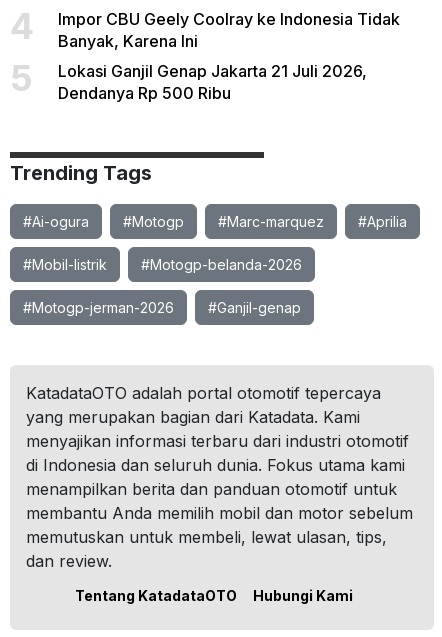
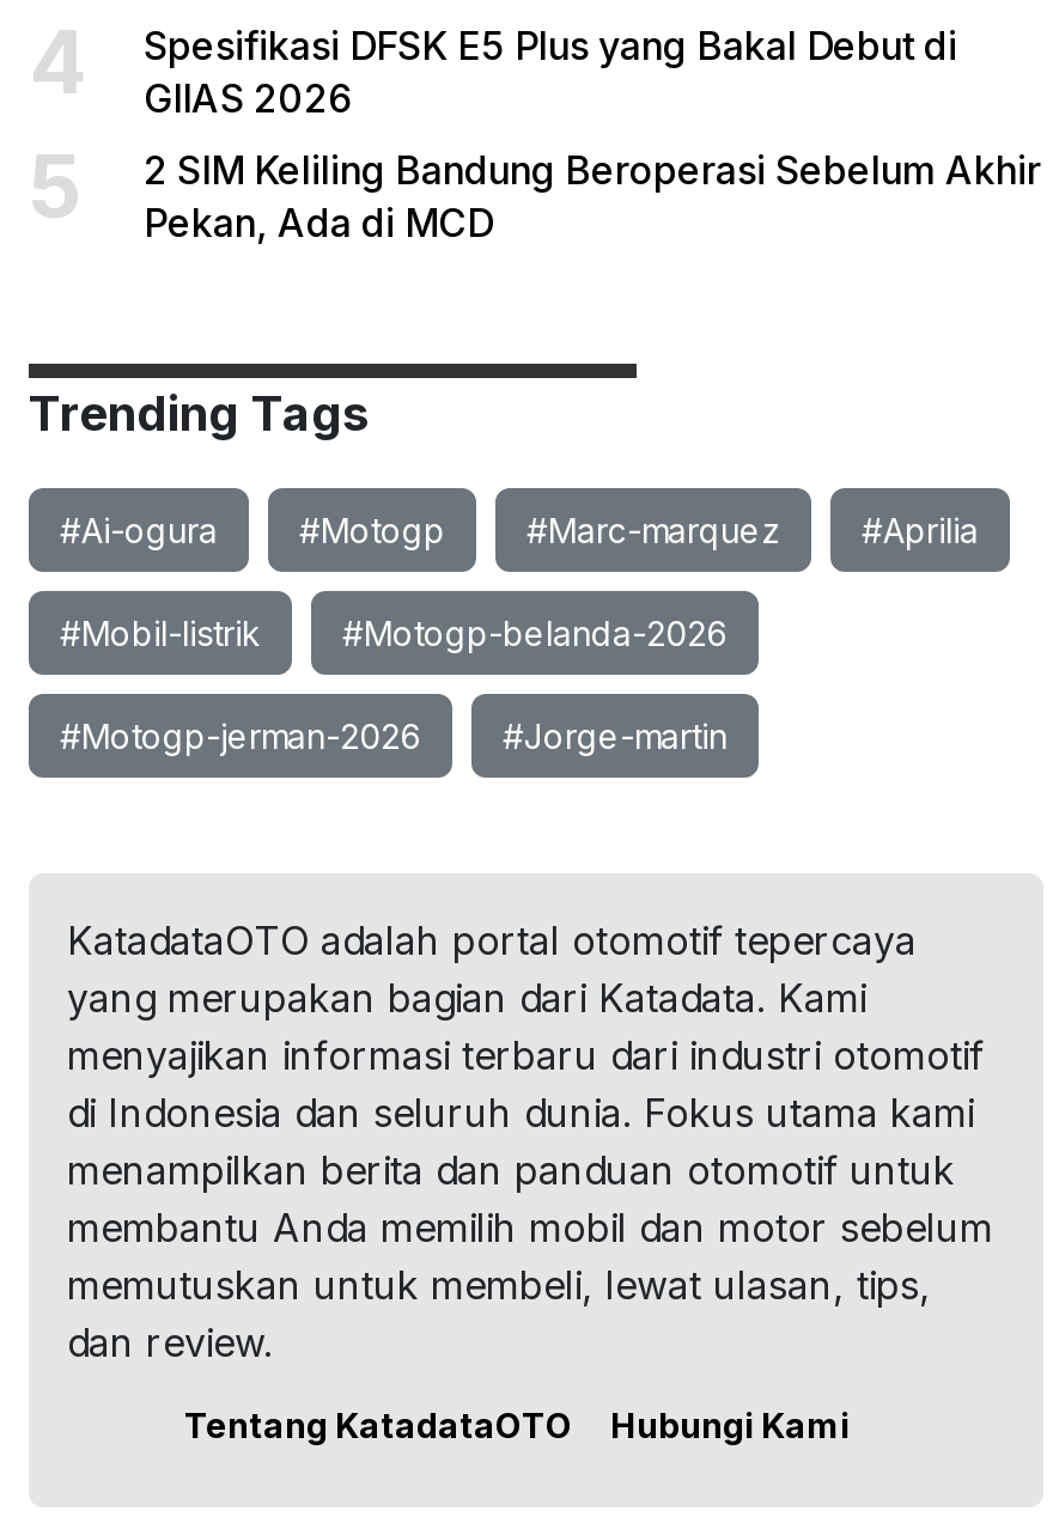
- Impor CBU Geely Coolray ke Indonesia Tidak
- Banyak, Karena Ini
+ Spesifikasi DFSK E5 Plus yang Bakal Debut di
+ GIIAS 2026

- Lokasi Ganjil Genap Jakarta 21 Juli 2026,
- Dendanya Rp 500 Ribu
+ 2 SIM Keliling Bandung Beroperasi Sebelum Akhir
+ Pekan, Ada di MCD

- #Ganjil-genap
+ #Jorge-martin
